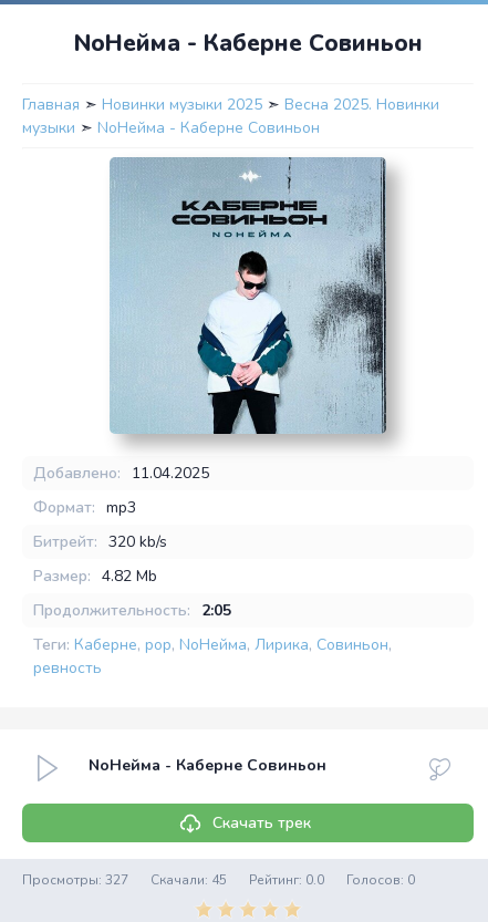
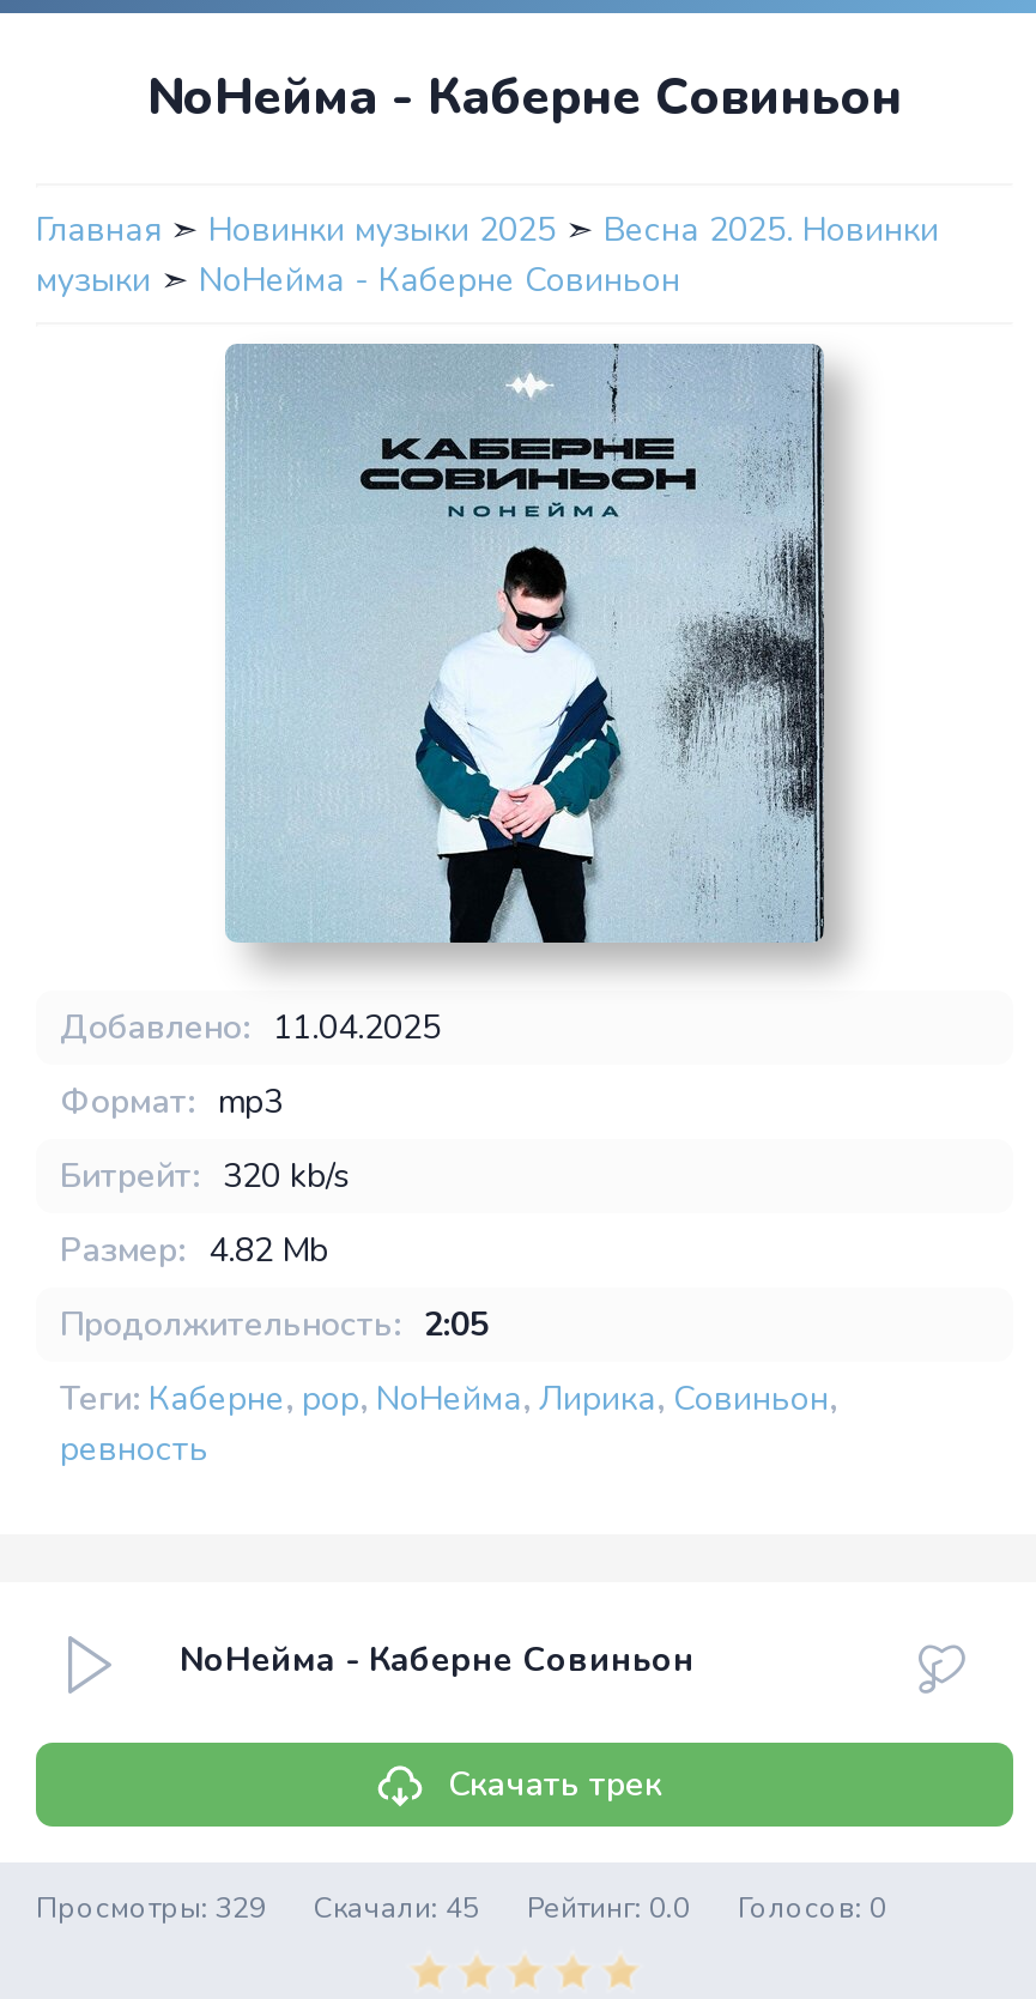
- Просмотры: 327 Скачали: 45 Рейтинг: 0.0 Голосов: 0
+ Просмотры: 329 Скачали: 45 Рейтинг: 0.0 Голосов: 0
